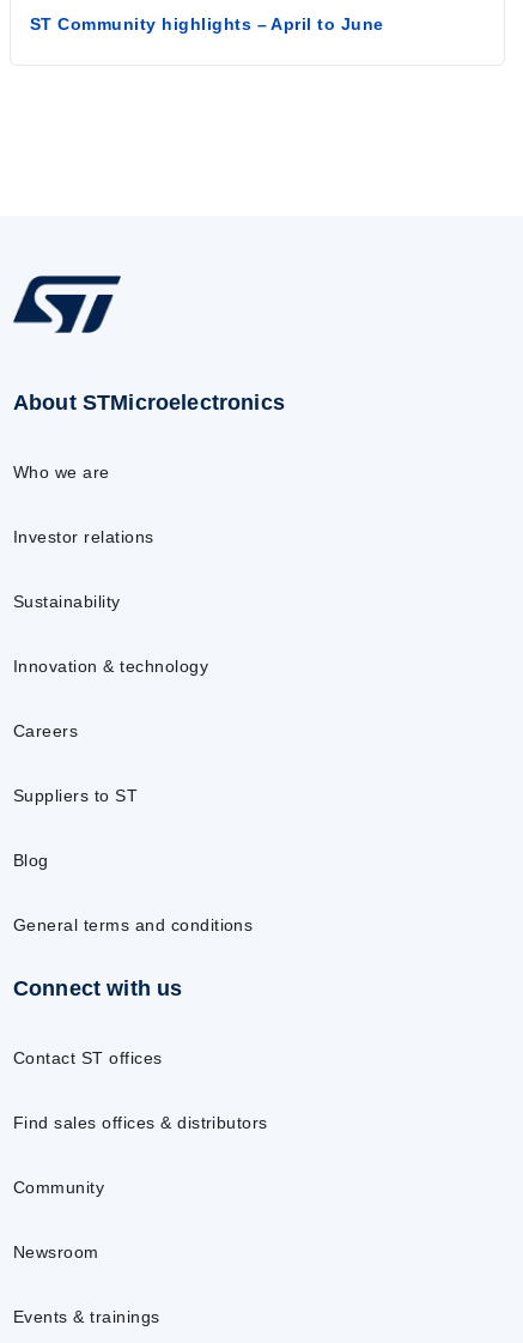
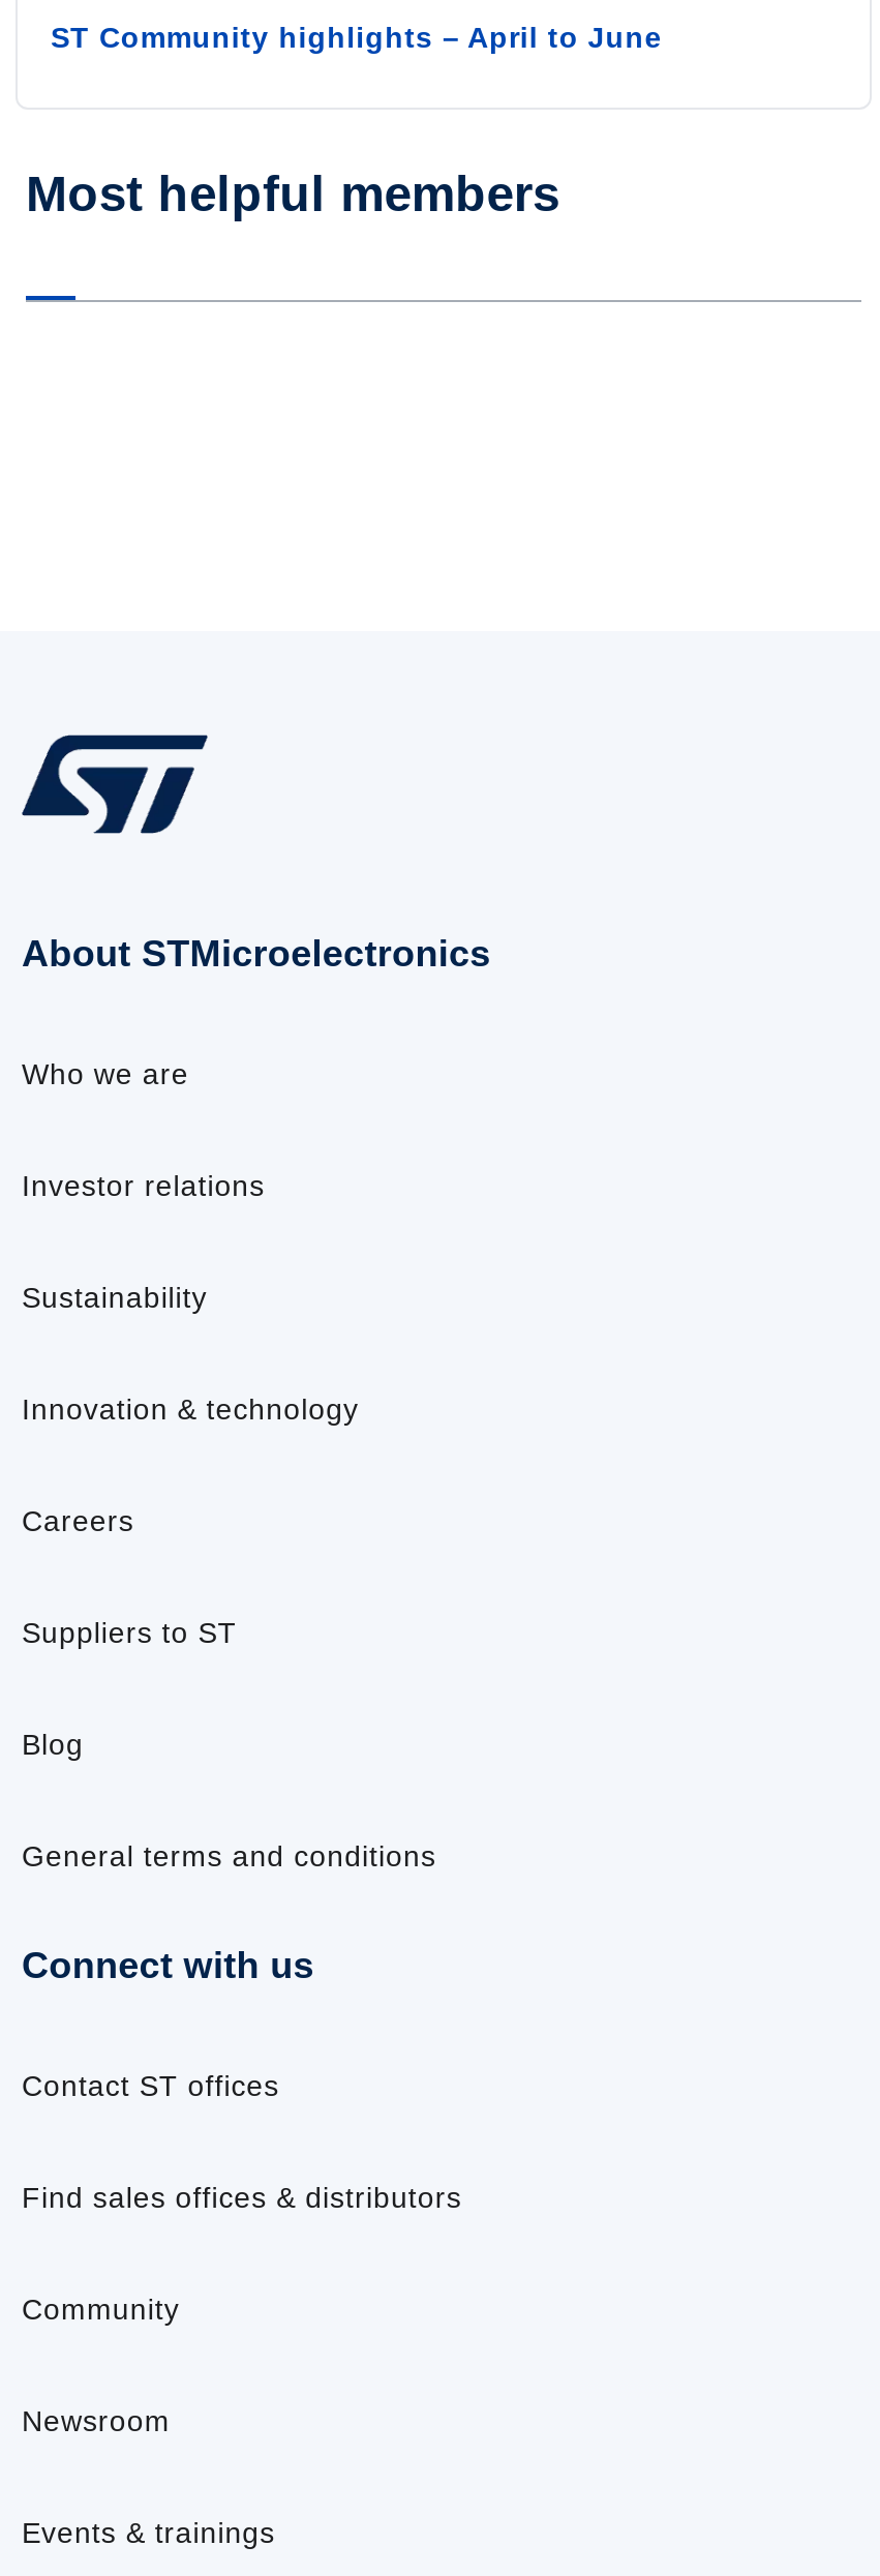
+ Most helpful members
